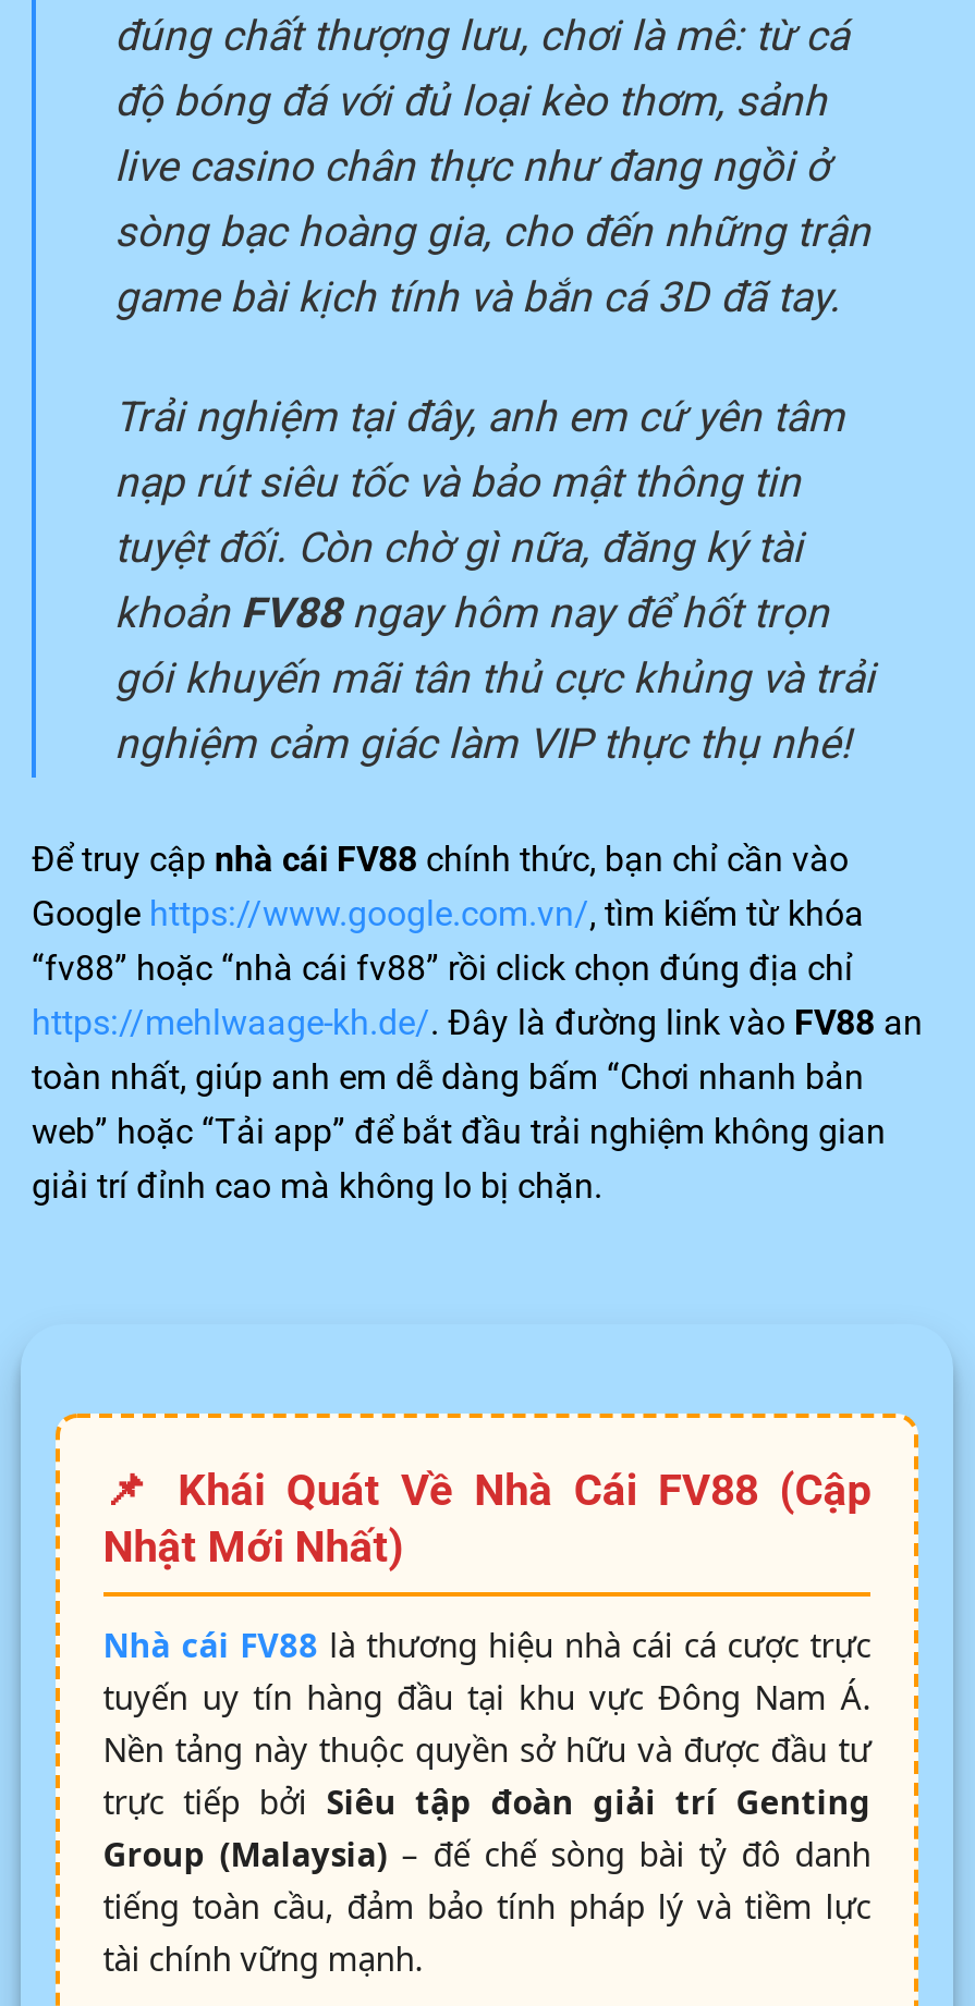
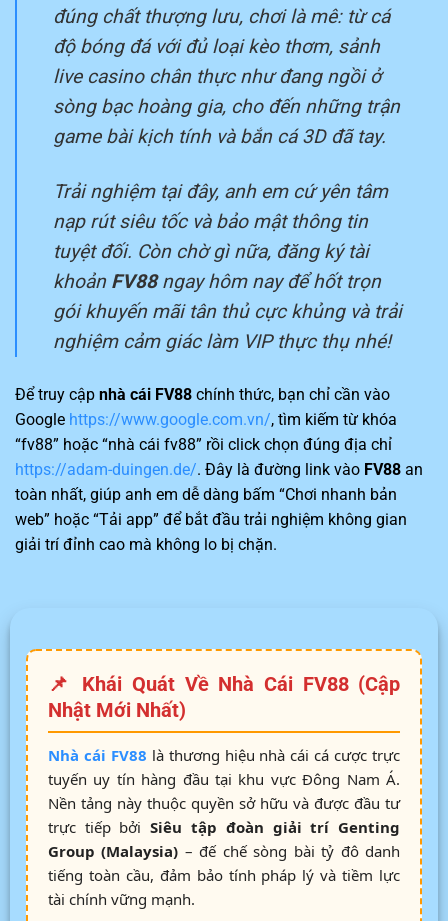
- https://mehlwaage-kh.de/. Đây là đường link vào FV88 an
+ https://adam-duingen.de/. Đây là đường link vào FV88 an
